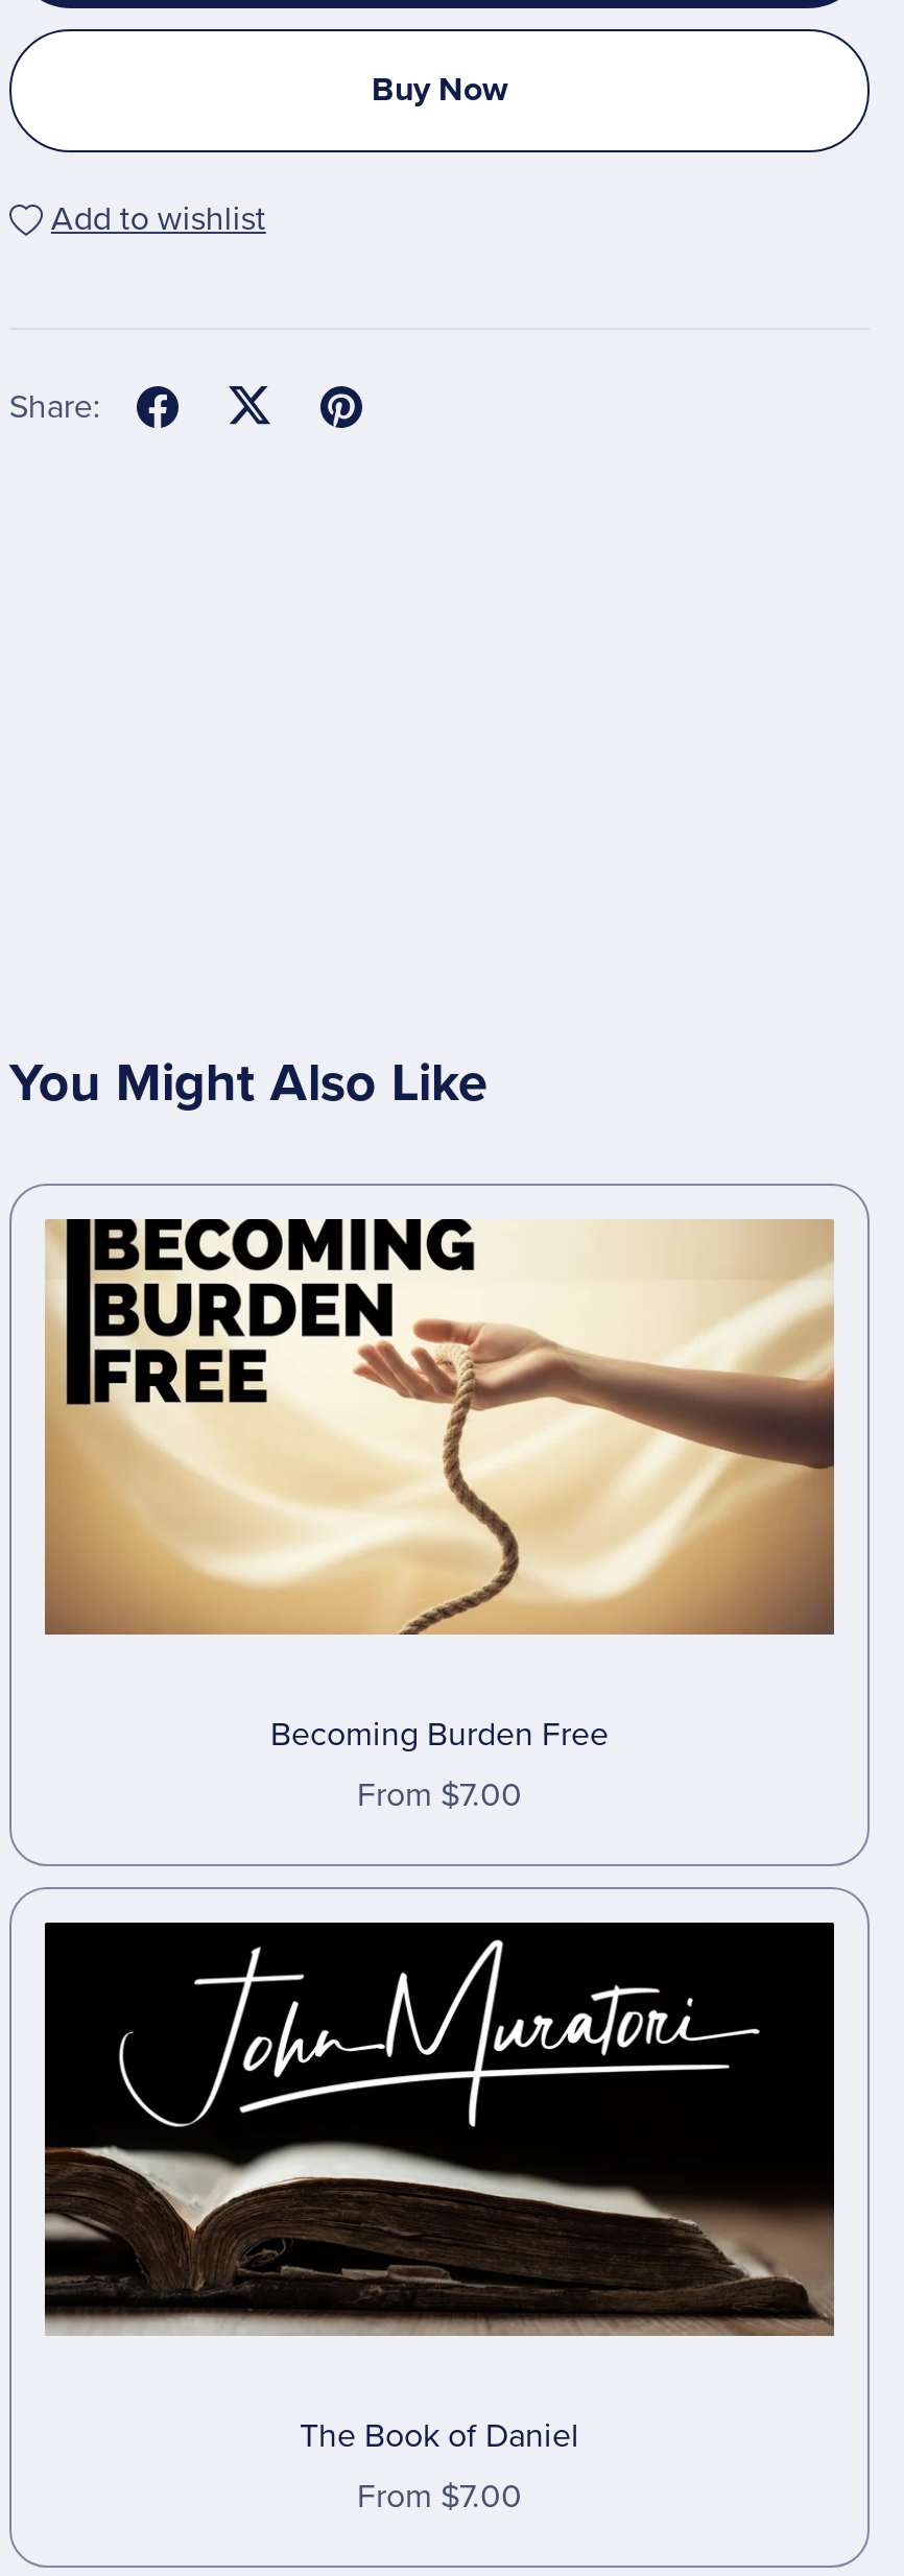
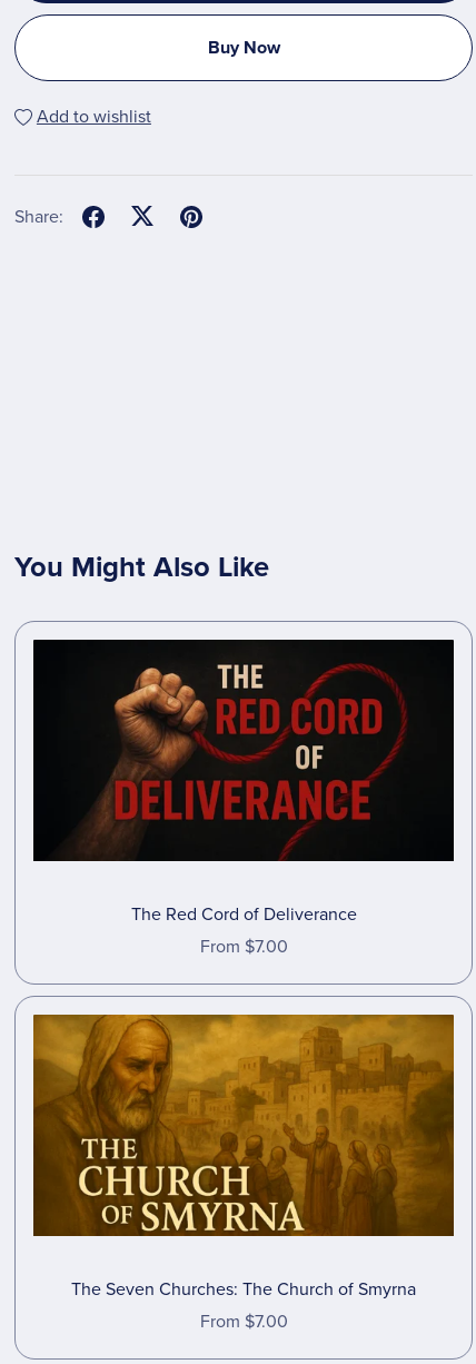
- [image]
- Becoming Burden Free
+ [image]
+ The Red Cord of Deliverance

- [image]
- The Book of Daniel
+ [image]
+ The Seven Churches: The Church of Smyrna
